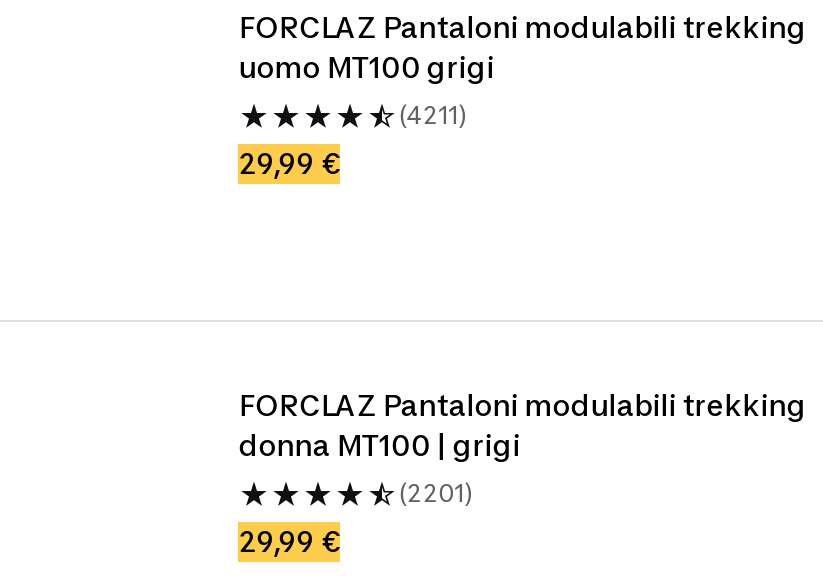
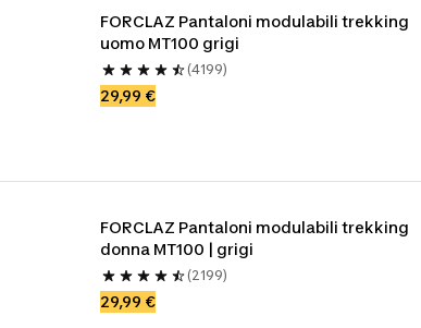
- (4211)
+ (4199)

- (2201)
+ (2199)
